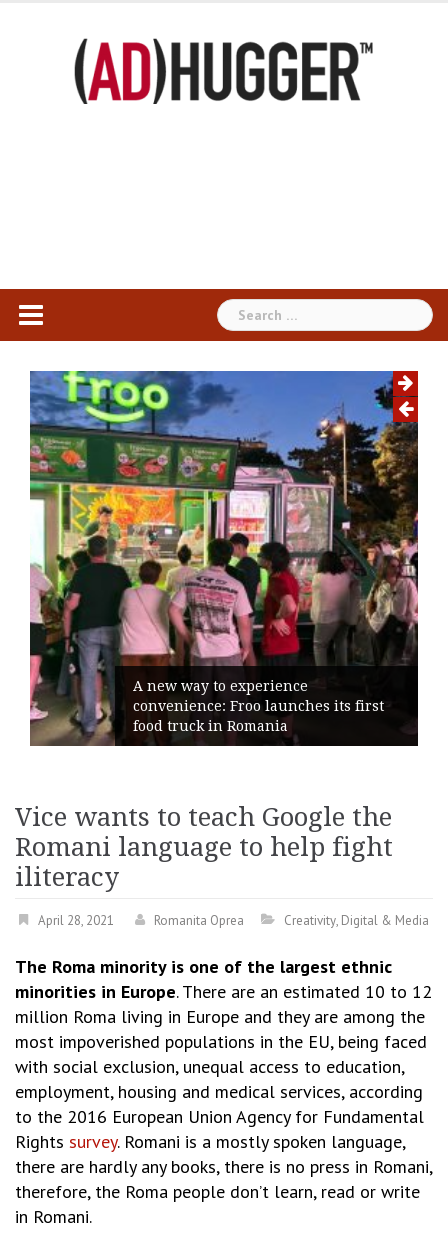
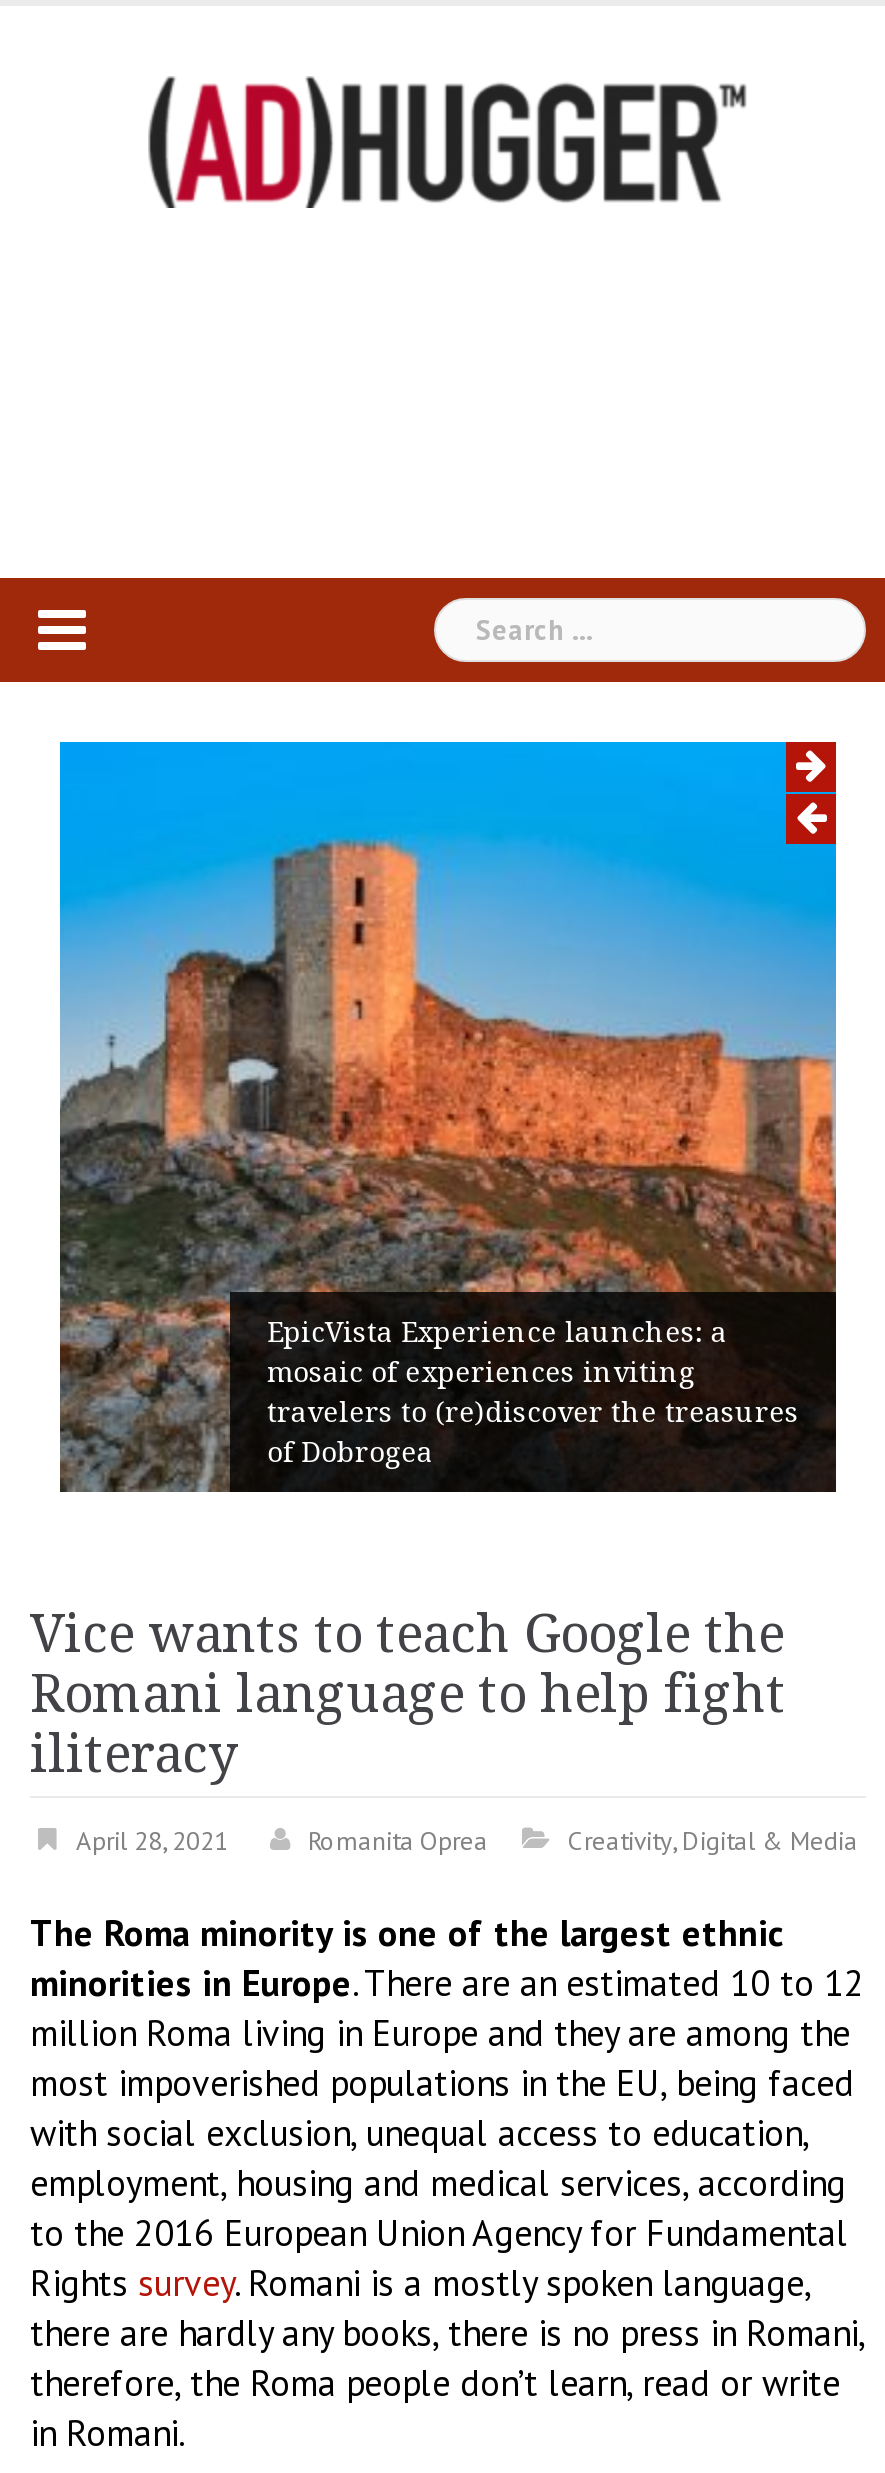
- [image]
- A new way to experience
- convenience: Froo launches its first
- food truck in Romania
+ [image]
+ EpicVista Experience launches: a
+ mosaic of experiences inviting
+ travelers to (re)discover the treasures
+ of Dobrogea
